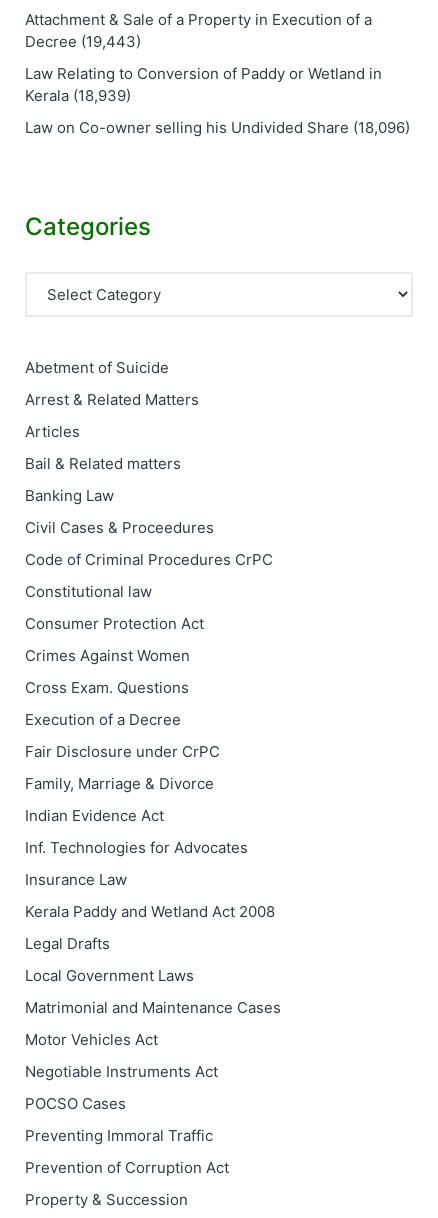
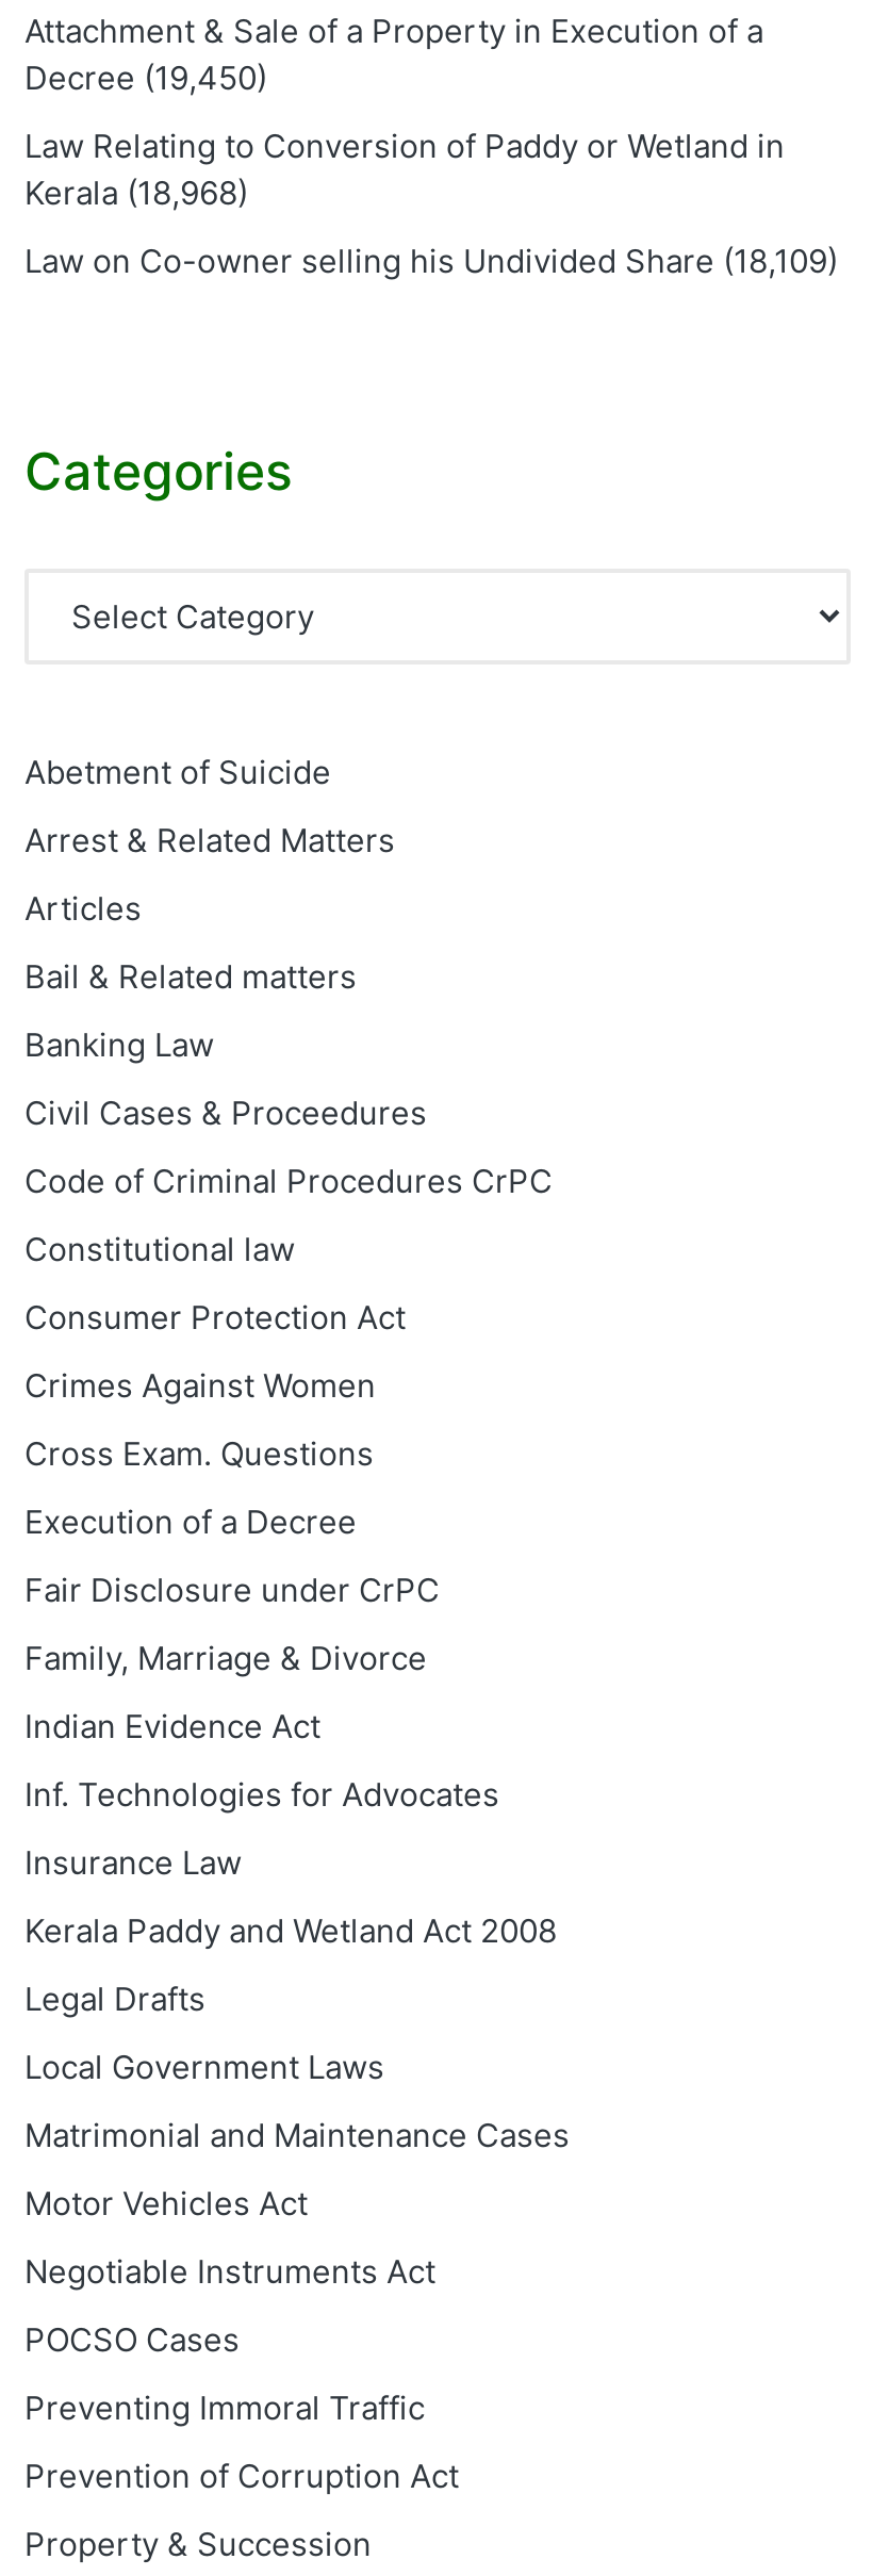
- Decree (19,443)
+ Decree (19,450)

- Kerala (18,939)
+ Kerala (18,968)

- Law on Co-owner selling his Undivided Share (18,096)
+ Law on Co-owner selling his Undivided Share (18,109)
